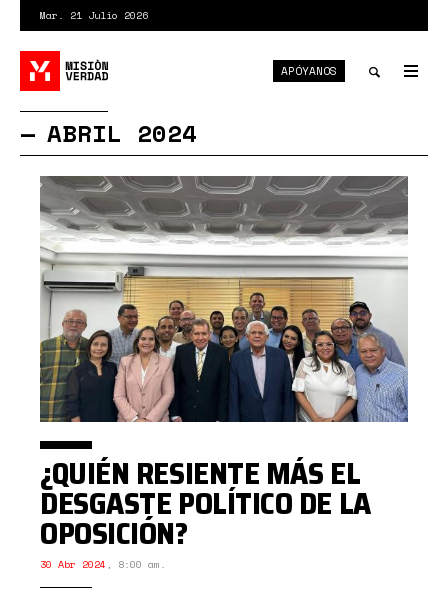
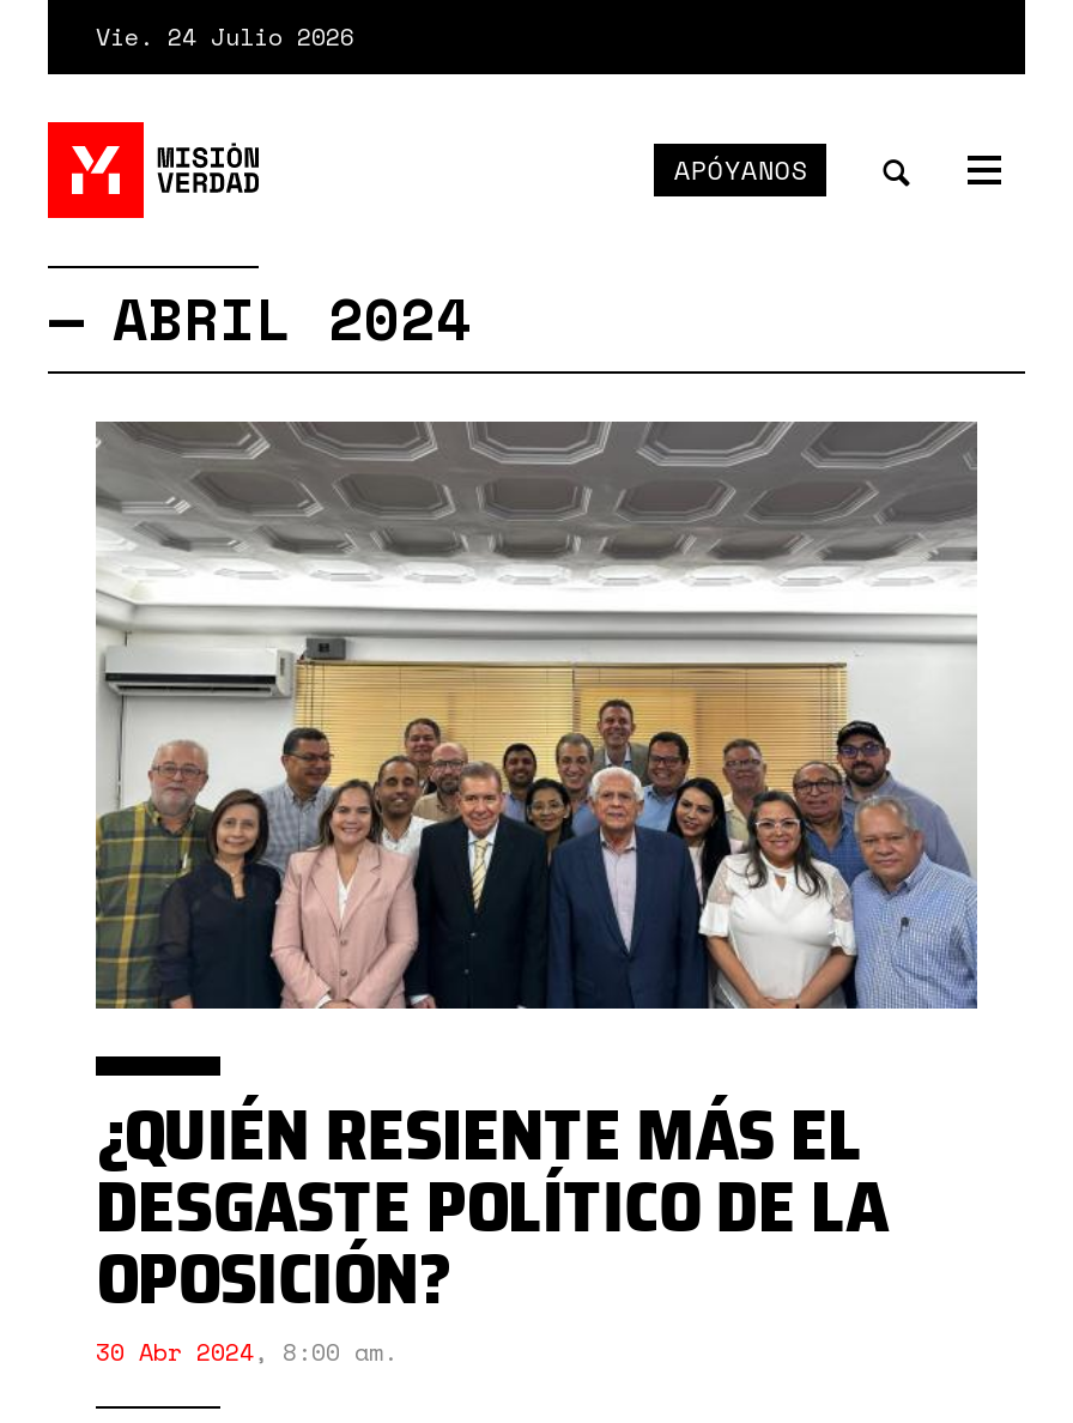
- Mar. 21 Julio 2026
+ Vie. 24 Julio 2026
